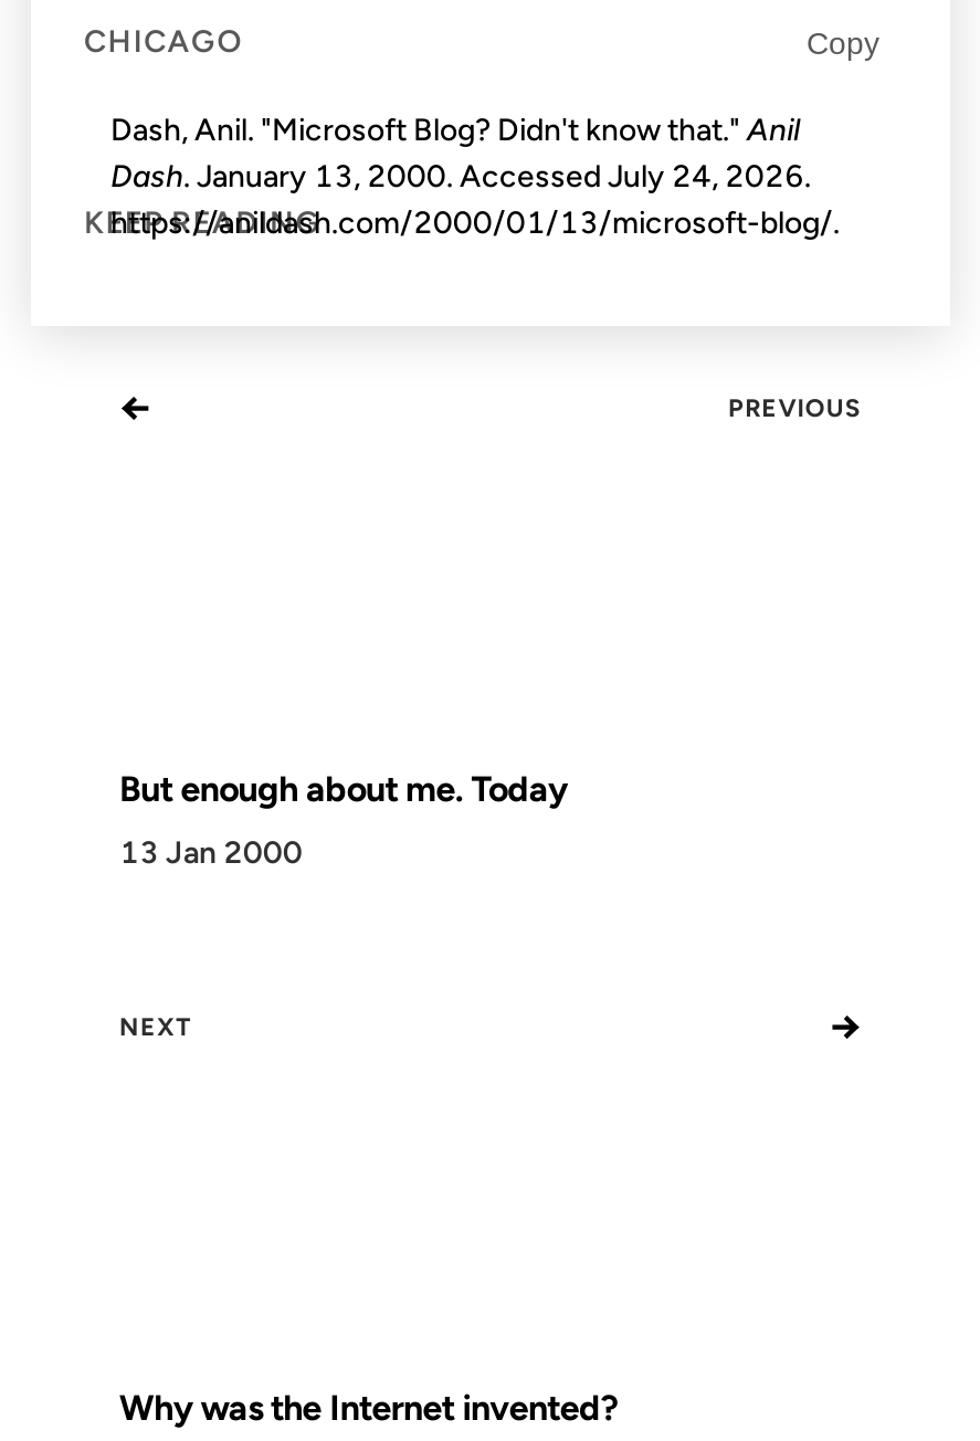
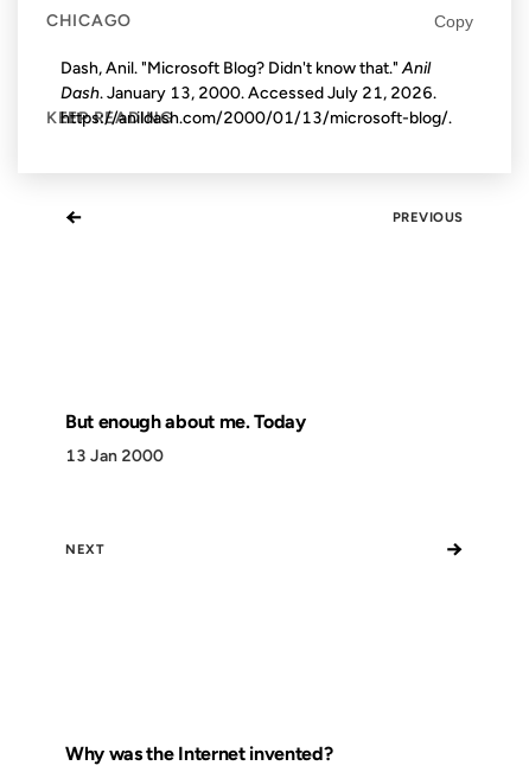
- Dash. January 13, 2000. Accessed July 24, 2026.
+ Dash. January 13, 2000. Accessed July 21, 2026.
